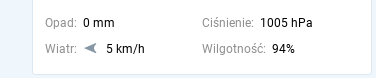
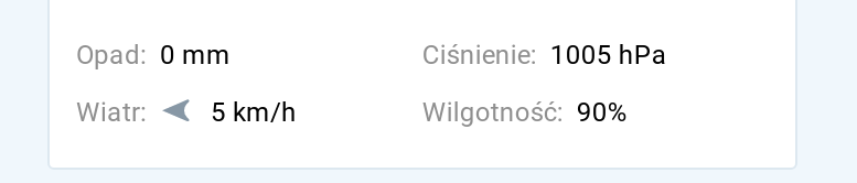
- Wilgotność: 94%
+ Wilgotność: 90%
